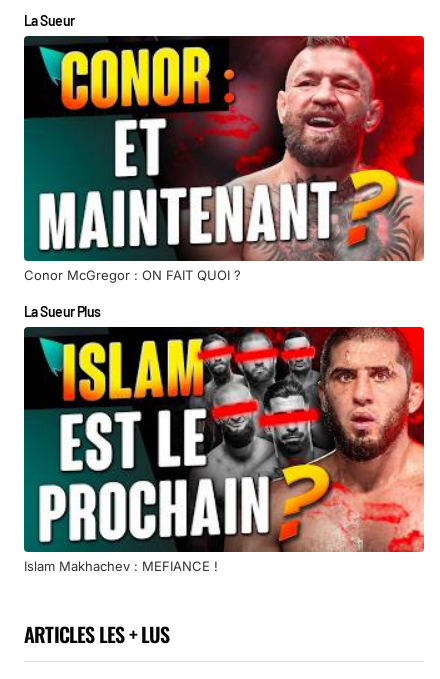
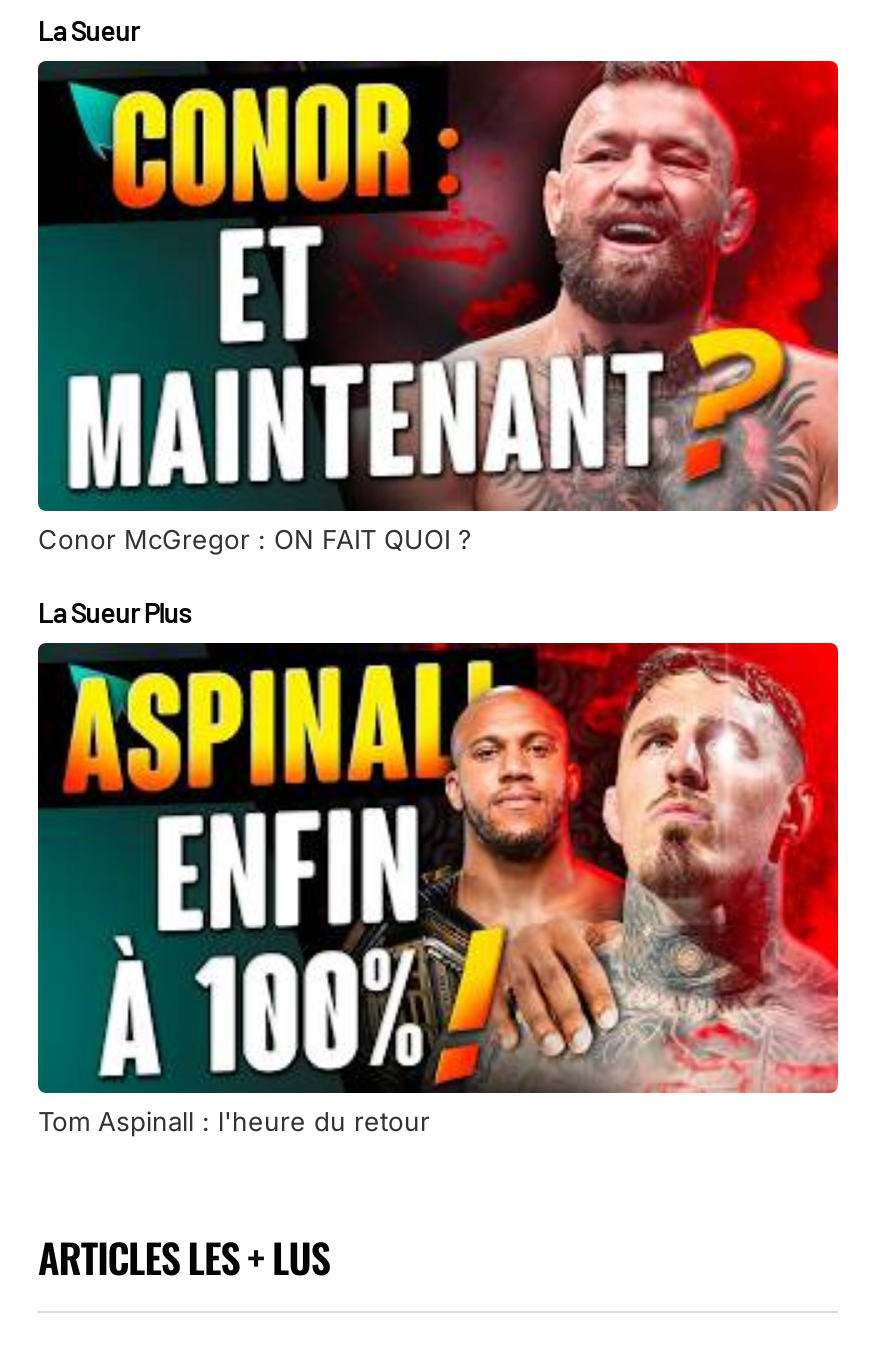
- [image]
- Islam Makhachev : MEFIANCE !
+ [image]
+ Tom Aspinall : l'heure du retour
